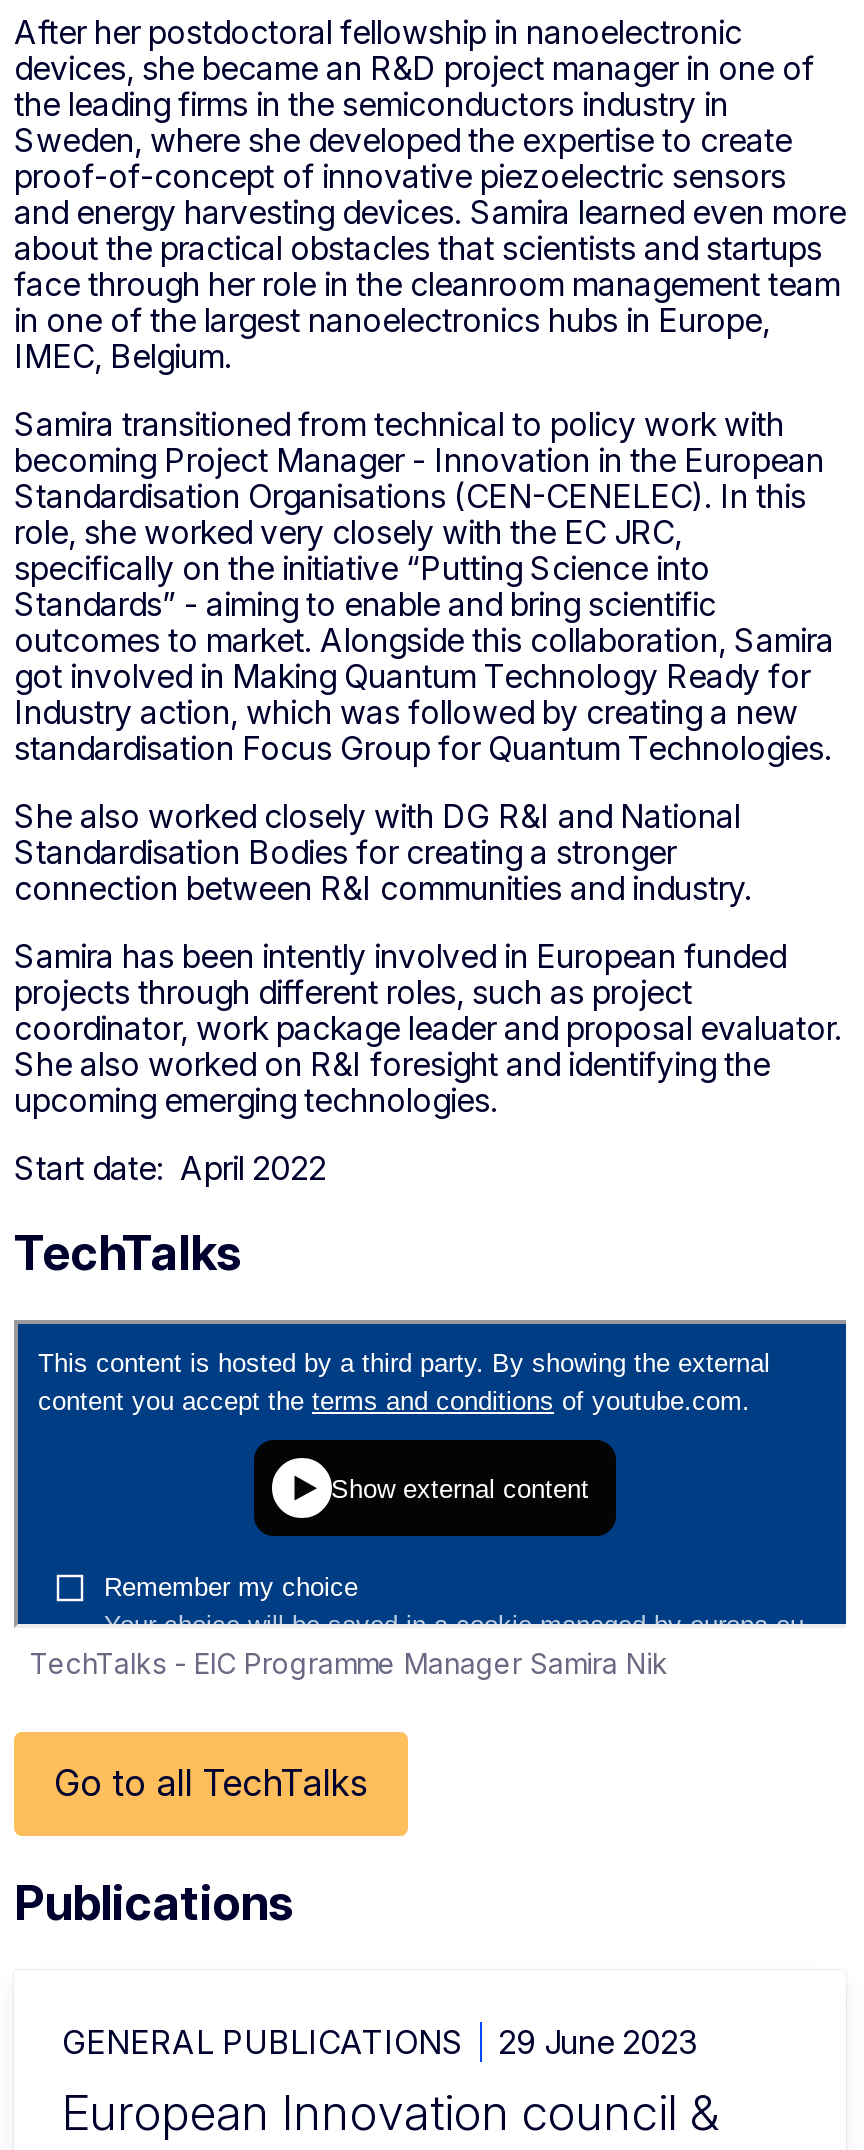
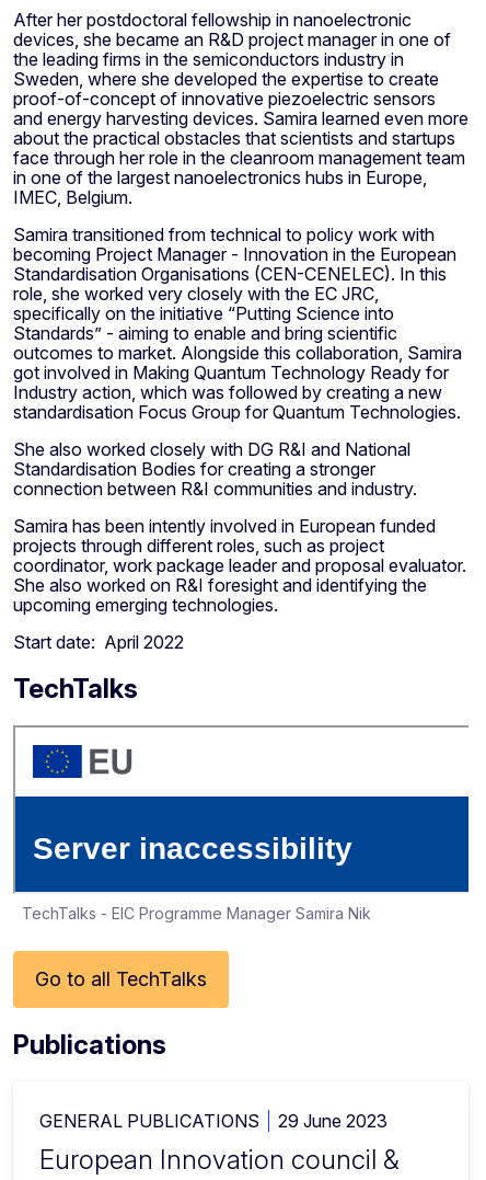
- [image]
+ [image]
